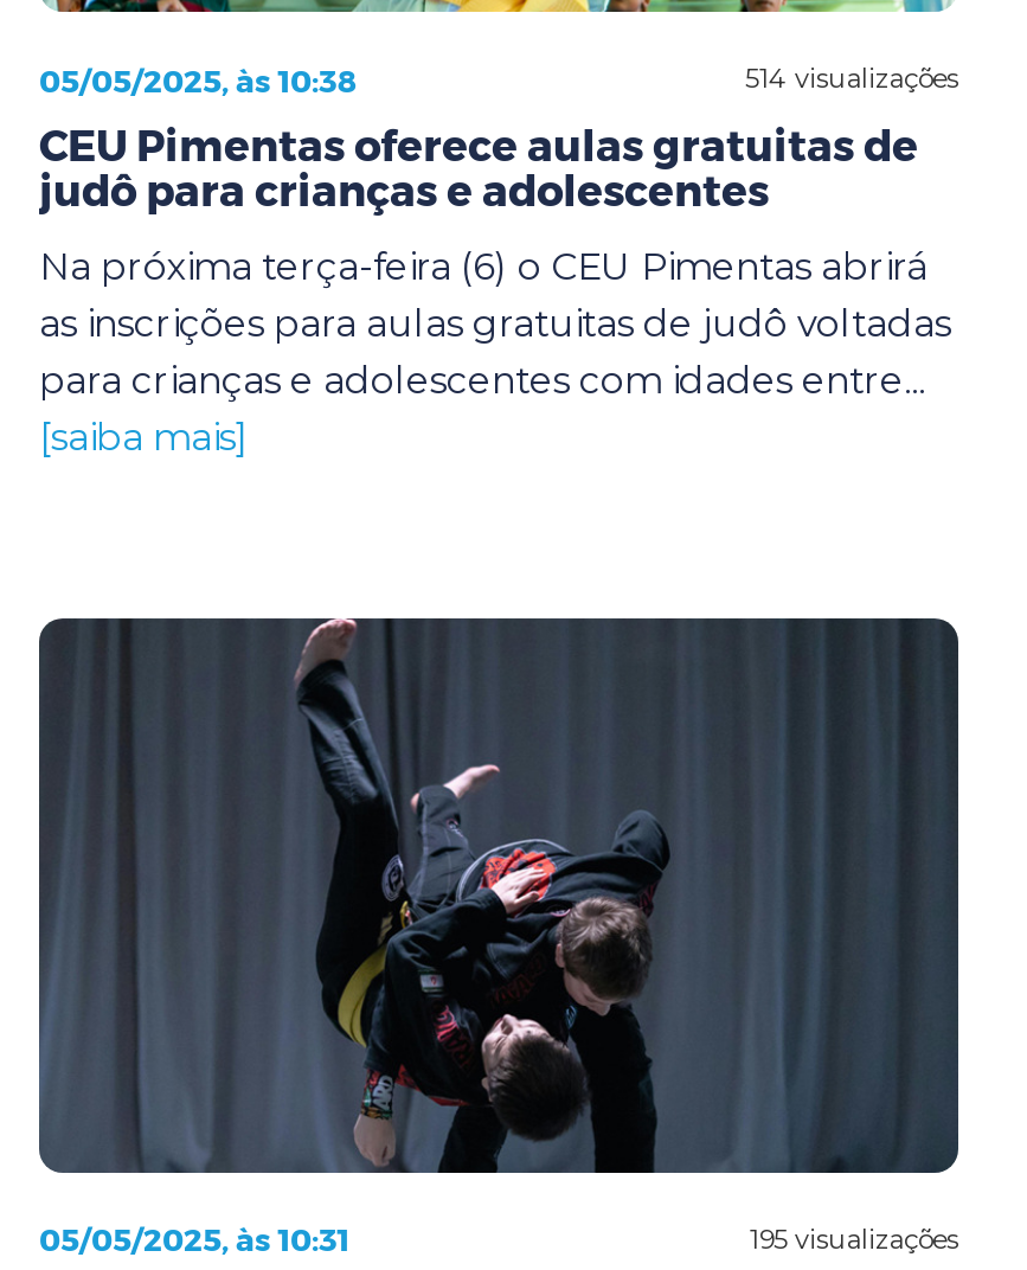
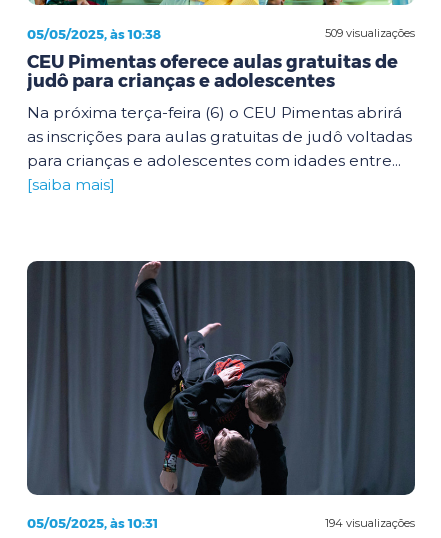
- 514 visualizações
+ 509 visualizações

- 195 visualizações
+ 194 visualizações
